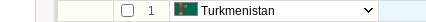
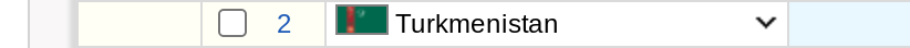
- 1
+ 2
